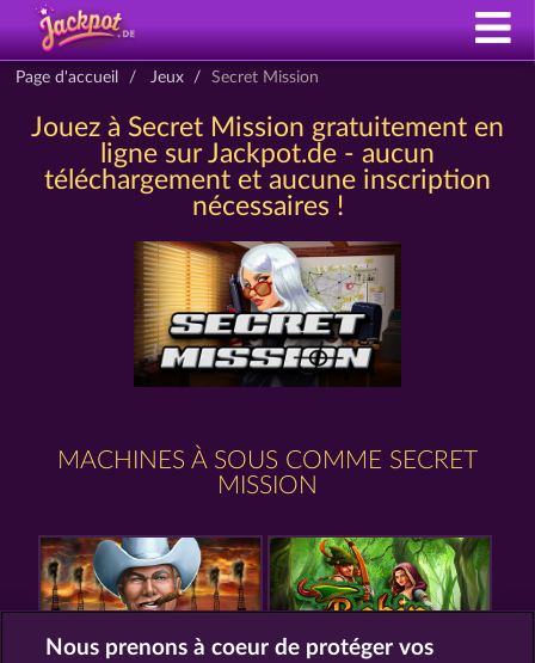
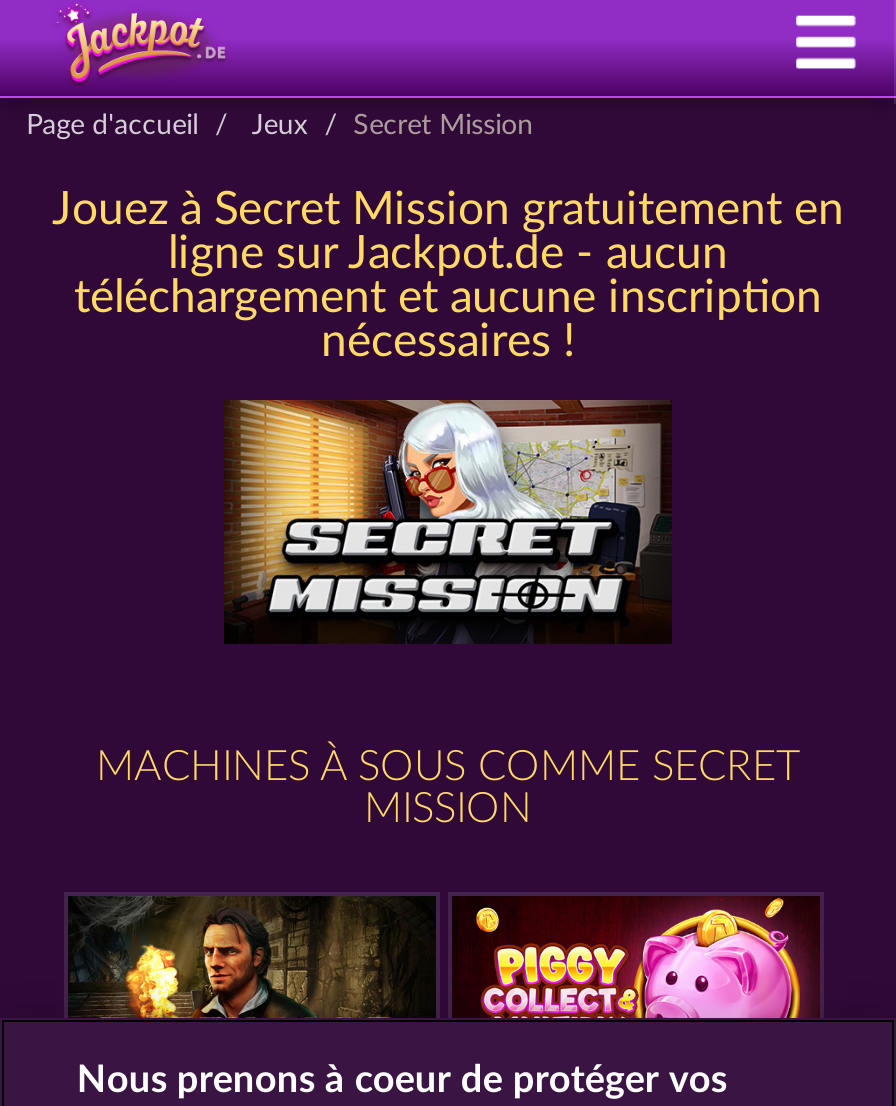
- [image]
+ [image]

- [image]
+ [image]
